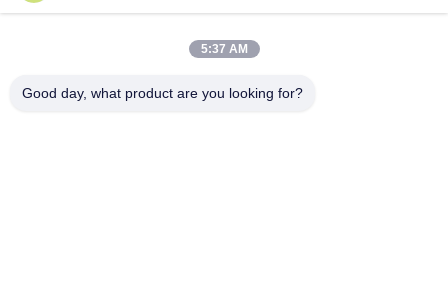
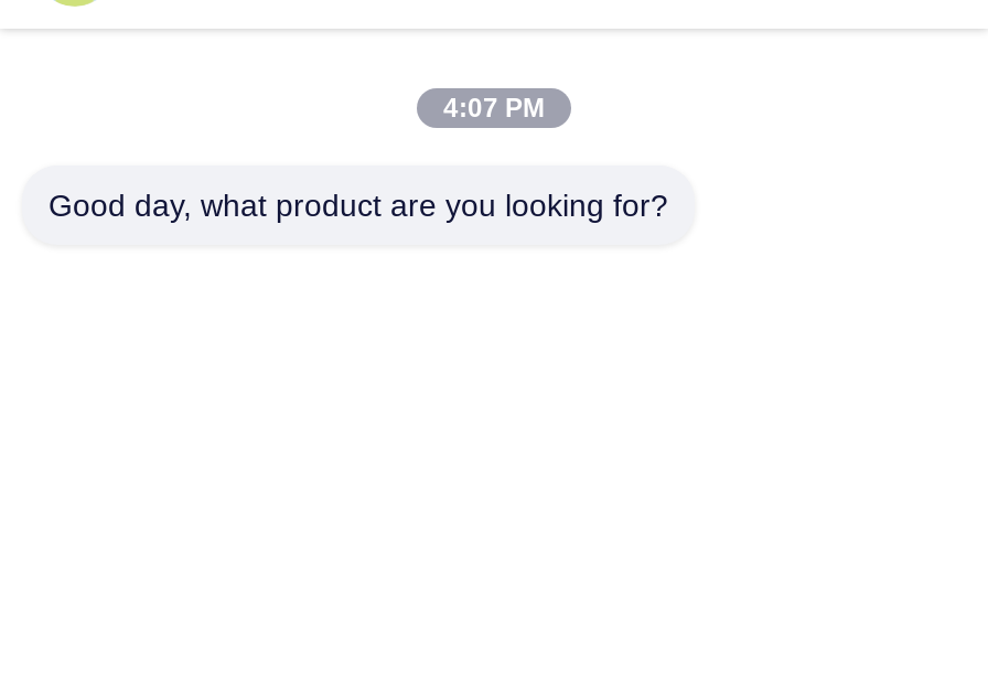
- 5:37 AM
+ 4:07 PM
